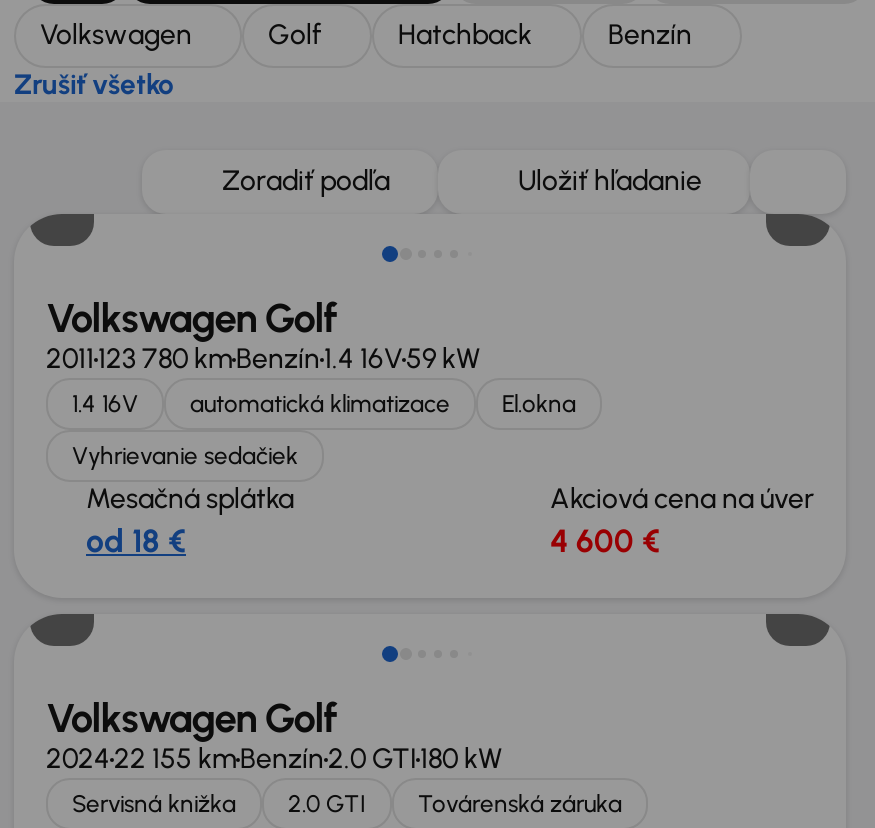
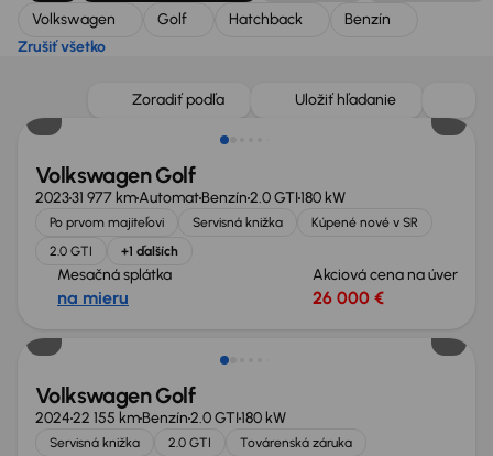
- 2011 123 780 km Benzín 1.4 16V 59 kW
- 1.4 16V
- automatická klimatizace
- El.okna
+ 2023 31 977 km Automat Benzín 2.0 GTI 180 kW
+ Po prvom majiteľovi
+ Servisná knižka
+ Kúpené nové v SR

- Vyhrievanie sedačiek
+ 2.0 GTI
+ +1 ďalších

- od 18 €
+ na mieru

- 4 600 €
+ 26 000 €
